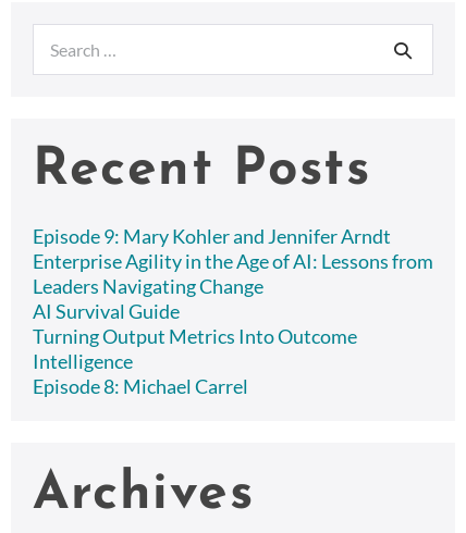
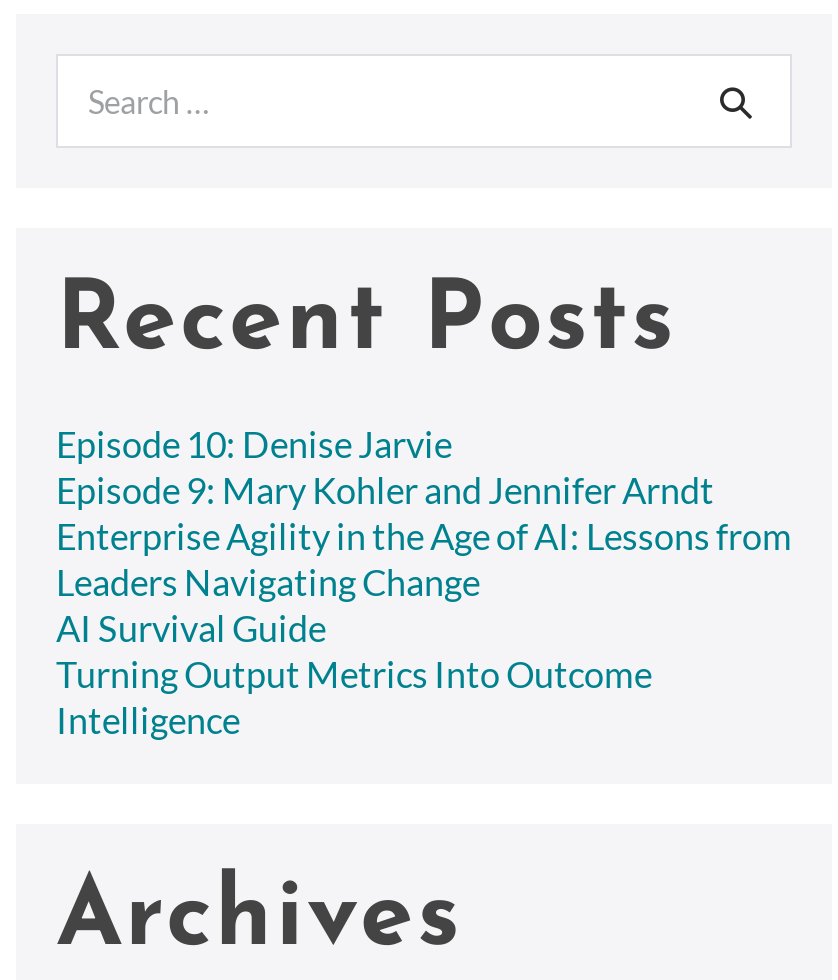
+ Episode 10: Denise Jarvie

moved down: Episode 9: Mary Kohler and Jennifer Arndt | Enterprise Agility in the Age of AI: Lessons from | Leaders Navigating Change | AI Survival Guide | Turning Output Metrics Into Outcome | Intelligence

- Episode 8: Michael Carrel
